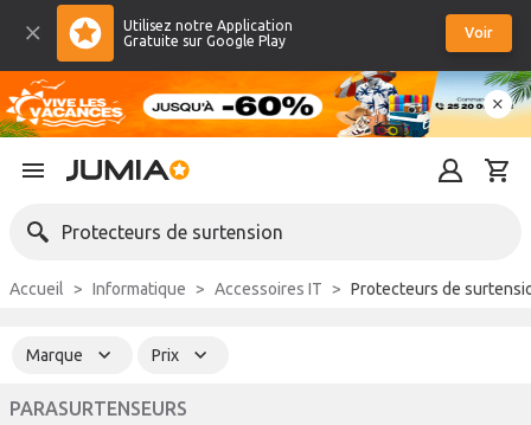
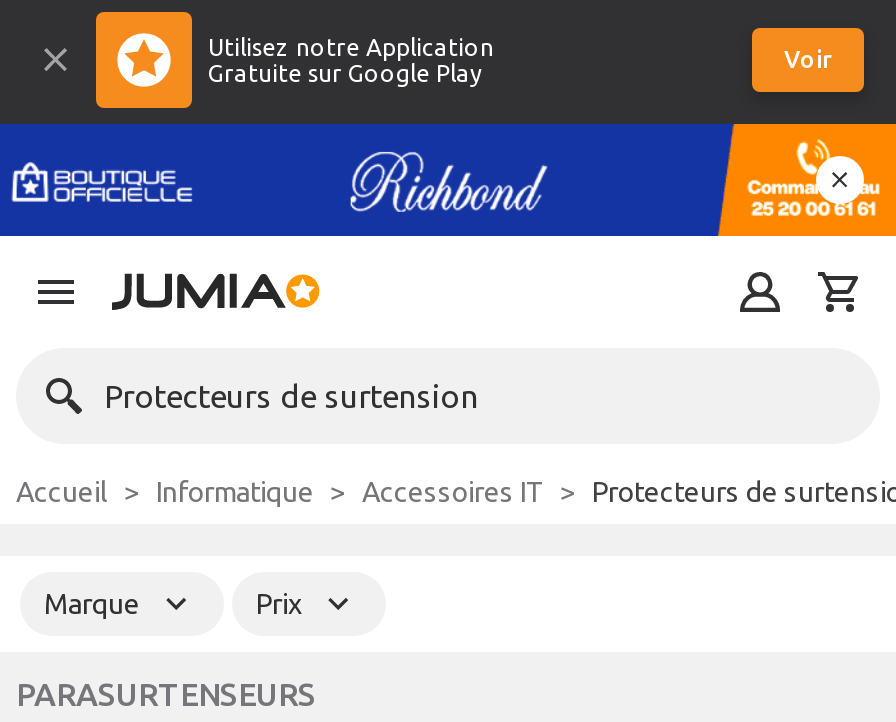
- [image]
+ [image]
